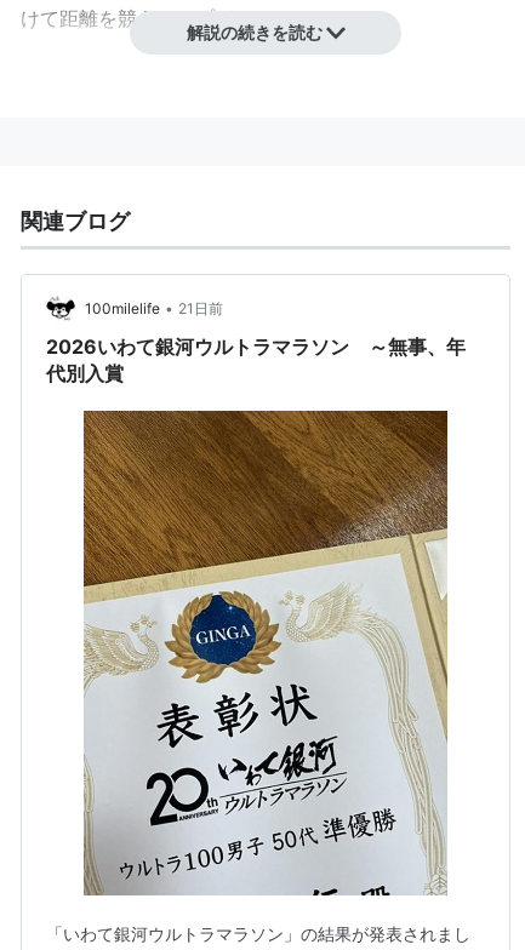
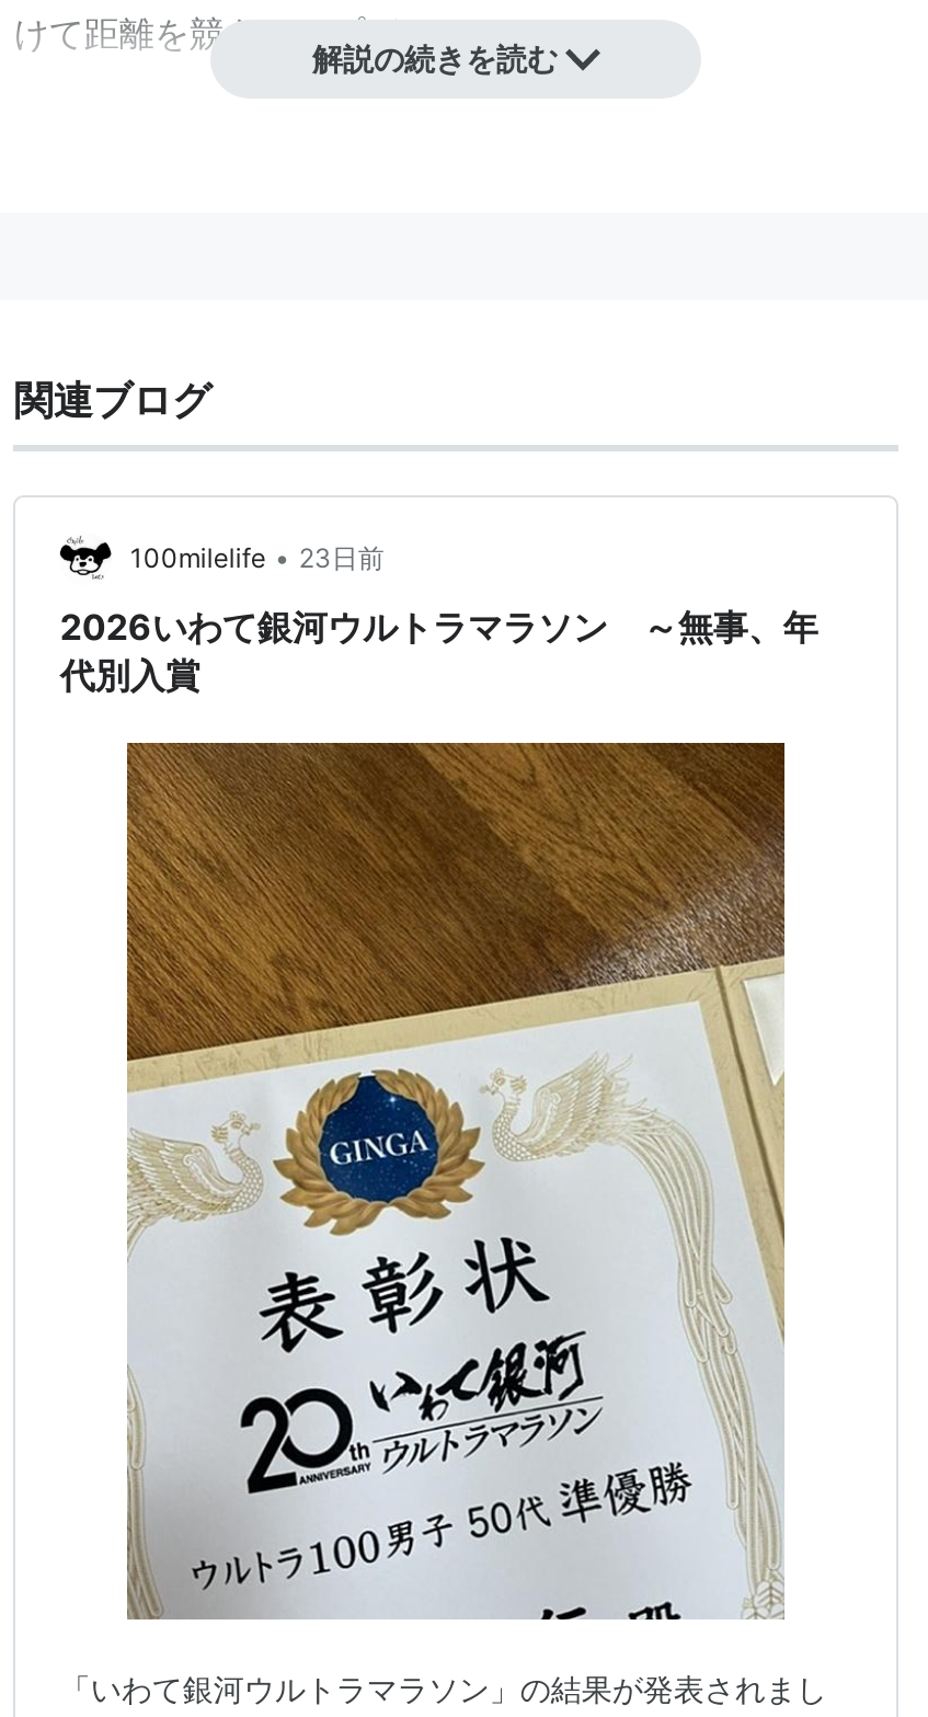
- 100milelife • 21日前
+ 100milelife • 23日前
